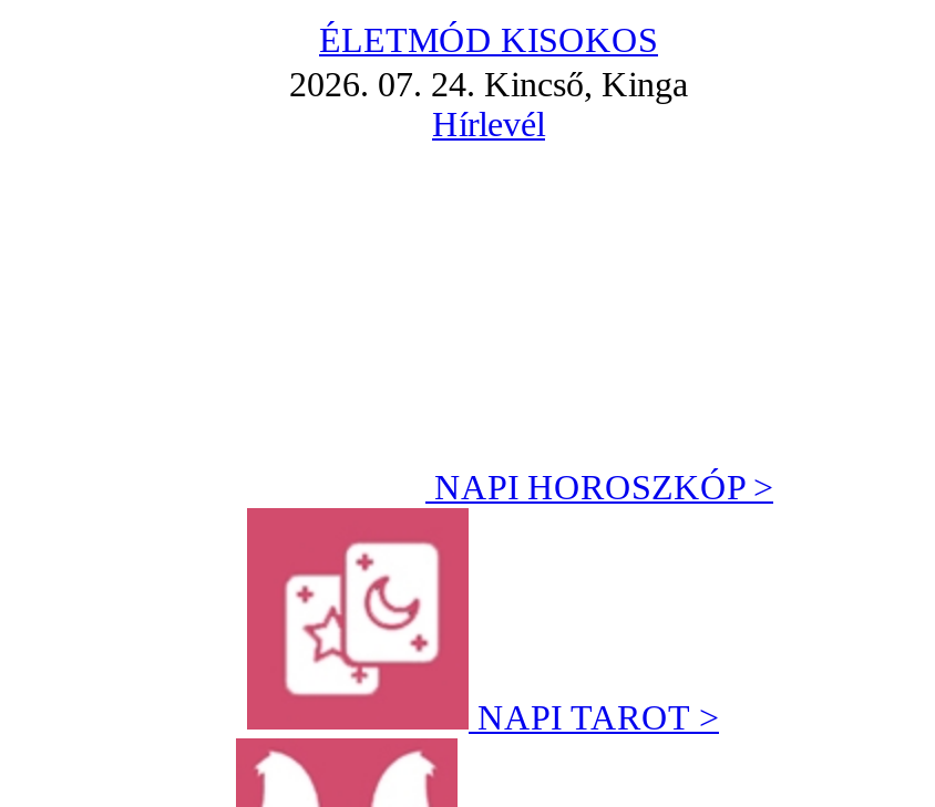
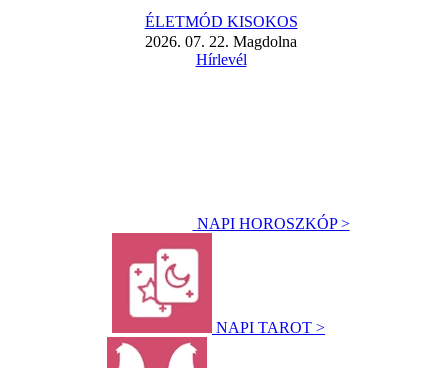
- 2026. 07. 24. Kincső, Kinga
+ 2026. 07. 22. Magdolna
